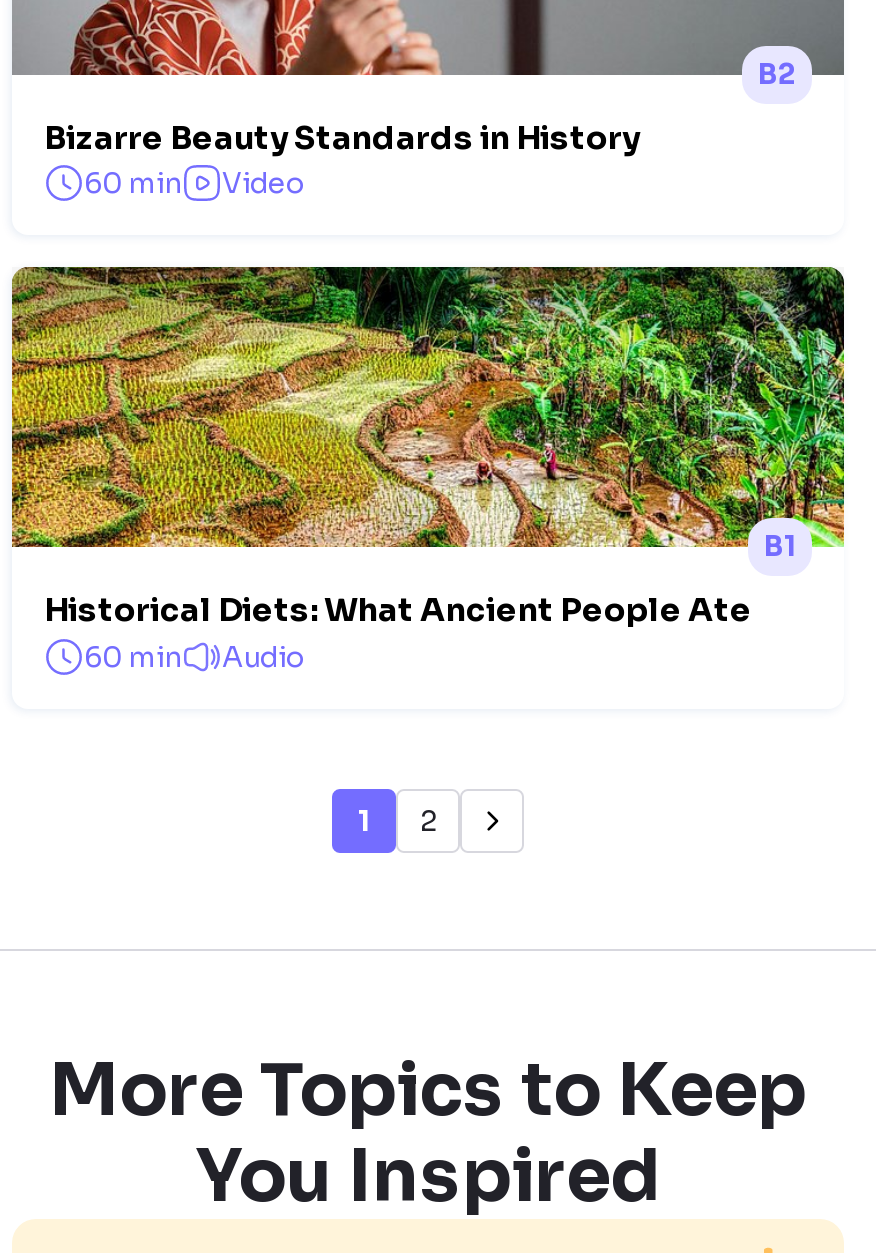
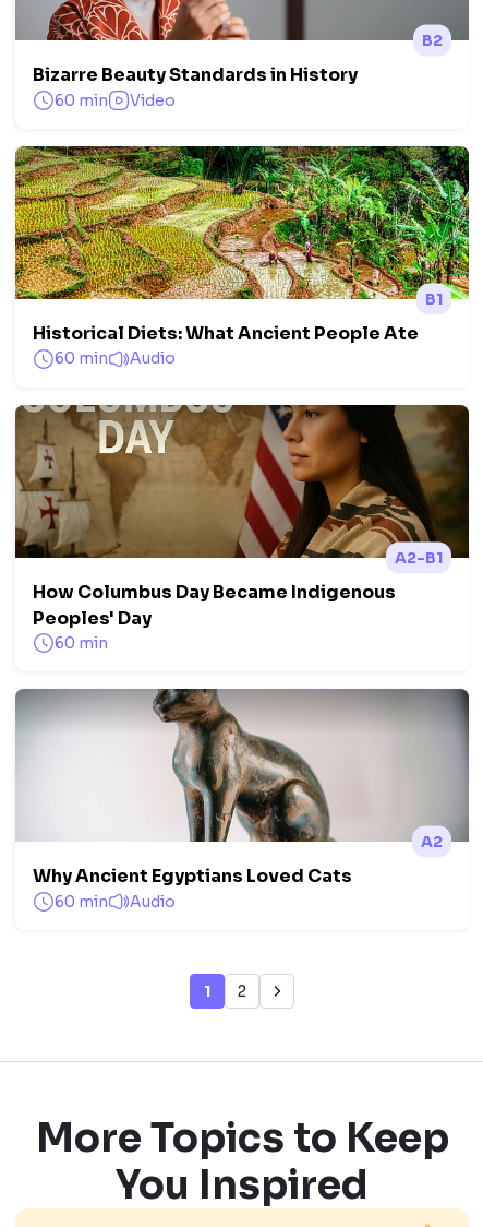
+ [image]
+ A2-B1
+ How Columbus Day Became Indigenous
+ Peoples' Day
+ 60 min

+ [image]
+ A2
+ Why Ancient Egyptians Loved Cats
+ 60 min
+ Audio
